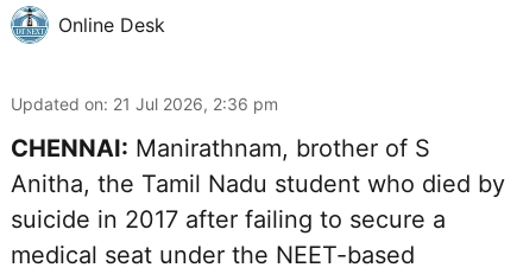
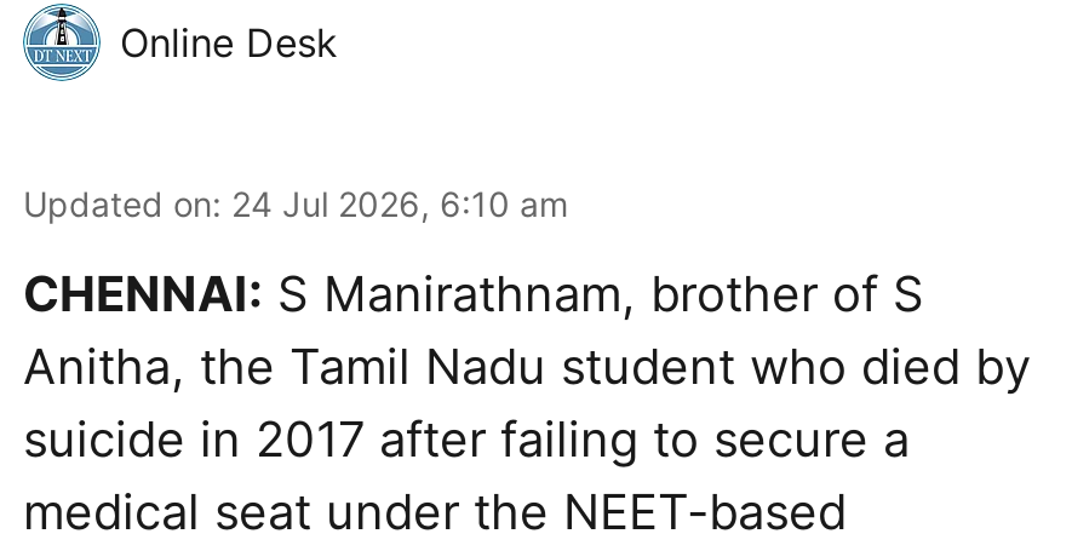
- Updated on: 21 Jul 2026, 2:36 pm
+ Updated on: 24 Jul 2026, 6:10 am

- CHENNAI: Manirathnam, brother of S
+ CHENNAI: S Manirathnam, brother of S
